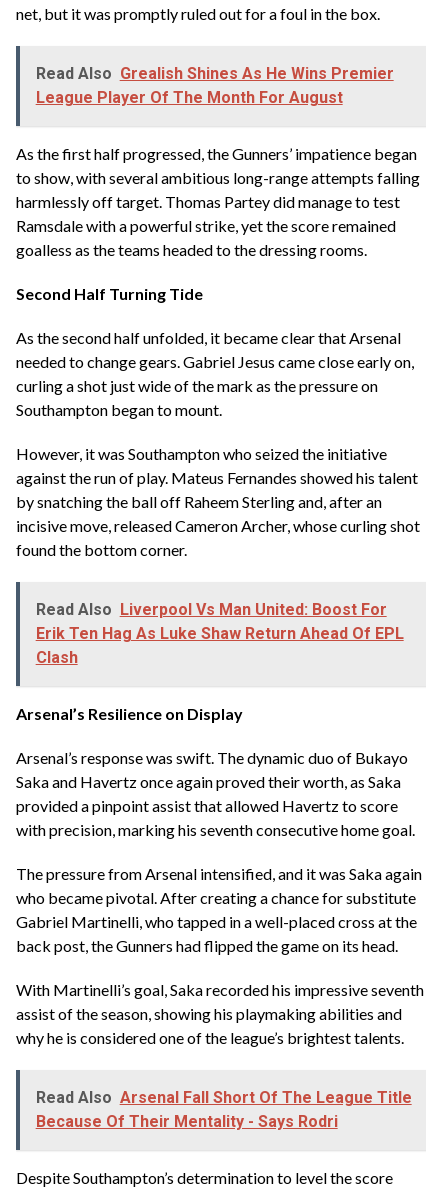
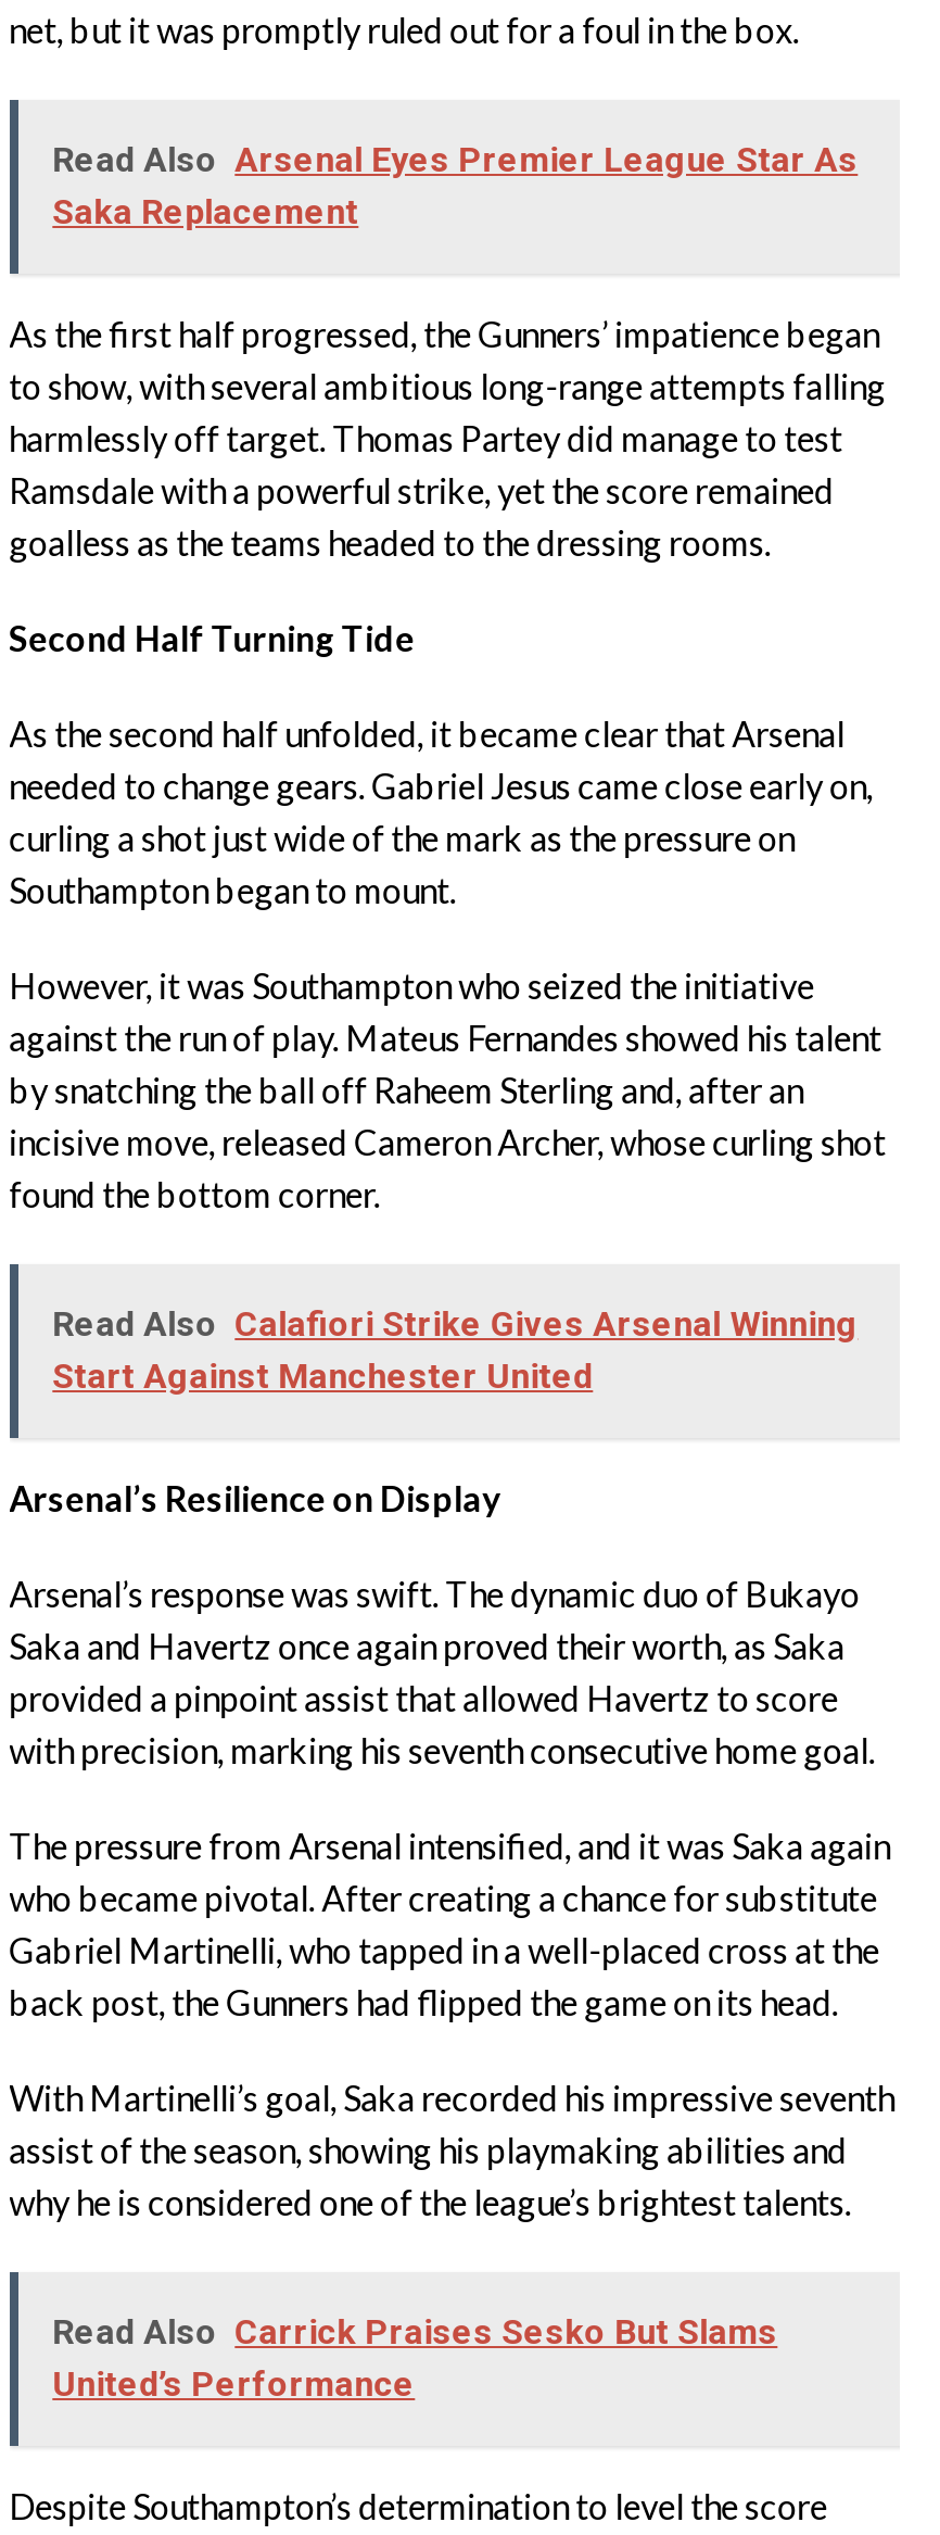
- Read Also Grealish Shines As He Wins Premier
- League Player Of The Month For August
+ Read Also Arsenal Eyes Premier League Star As
+ Saka Replacement

- Read Also Liverpool Vs Man United: Boost For
- Erik Ten Hag As Luke Shaw Return Ahead Of EPL
- Clash
+ Read Also Calafiori Strike Gives Arsenal Winning
+ Start Against Manchester United

- Read Also Arsenal Fall Short Of The League Title
- Because Of Their Mentality - Says Rodri
+ Read Also Carrick Praises Sesko But Slams
+ United’s Performance
